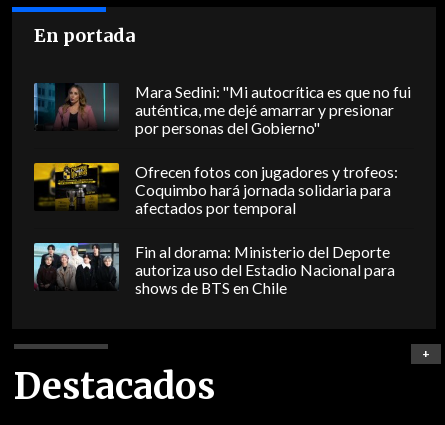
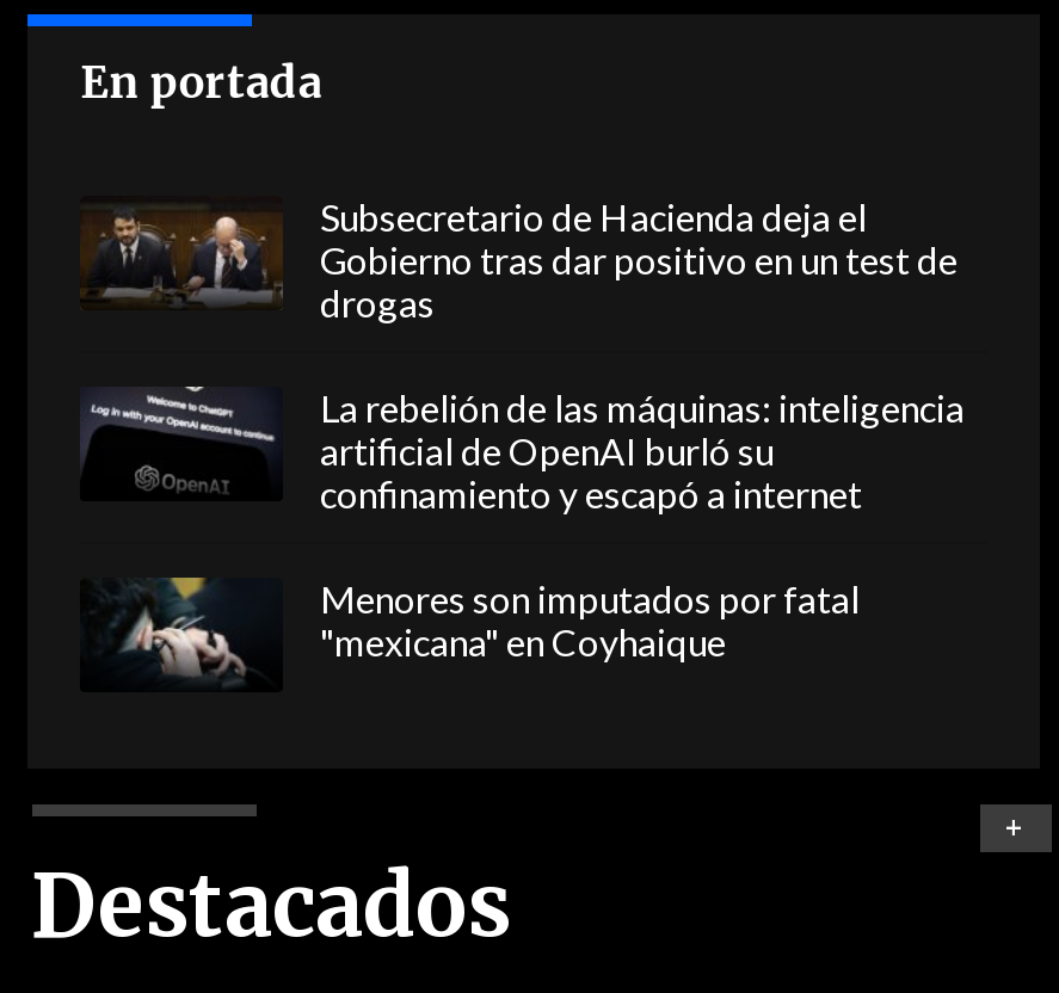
- [image]
- Mara Sedini: "Mi autocrítica es que no fui
- auténtica, me dejé amarrar y presionar
- por personas del Gobierno"
+ [image]
+ Subsecretario de Hacienda deja el
+ Gobierno tras dar positivo en un test de
+ drogas

- [image]
- Ofrecen fotos con jugadores y trofeos:
- Coquimbo hará jornada solidaria para
- afectados por temporal
+ [image]
+ La rebelión de las máquinas: inteligencia
+ artificial de OpenAI burló su
+ confinamiento y escapó a internet

- [image]
- Fin al dorama: Ministerio del Deporte
- autoriza uso del Estadio Nacional para
- shows de BTS en Chile
+ [image]
+ Menores son imputados por fatal
+ "mexicana" en Coyhaique
